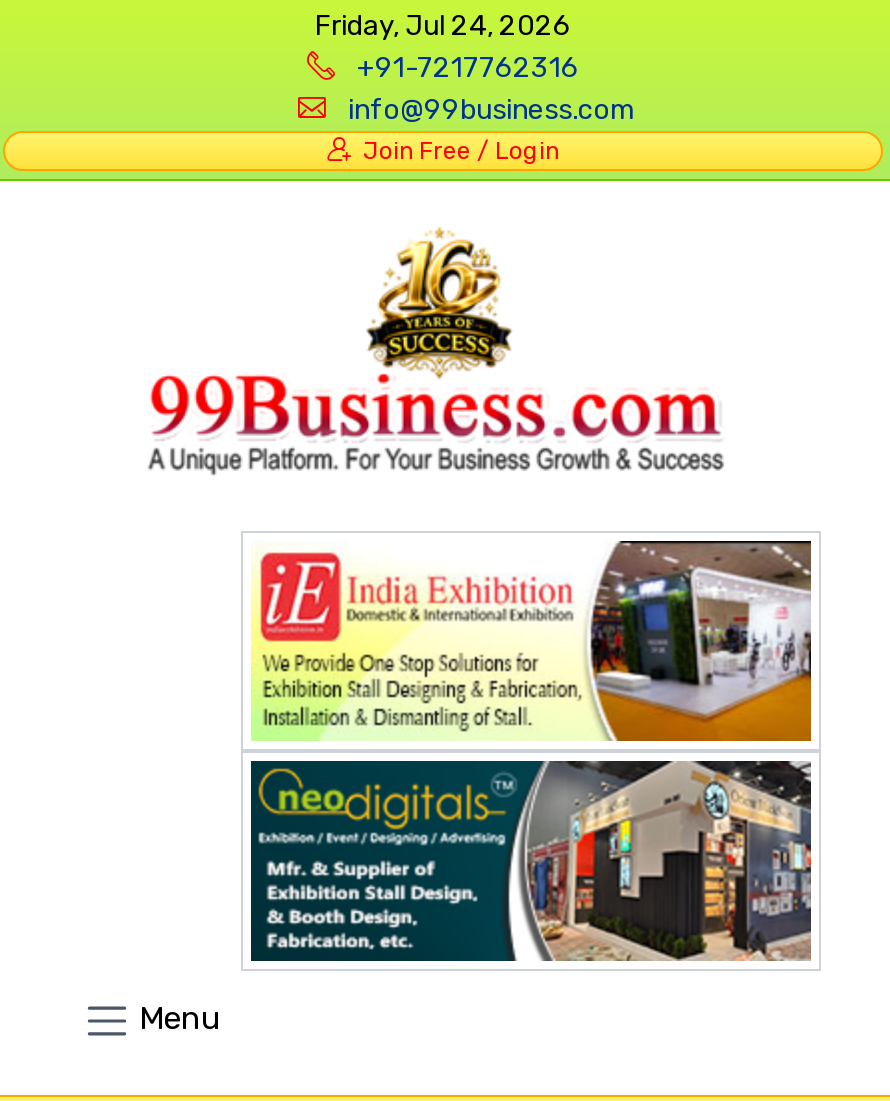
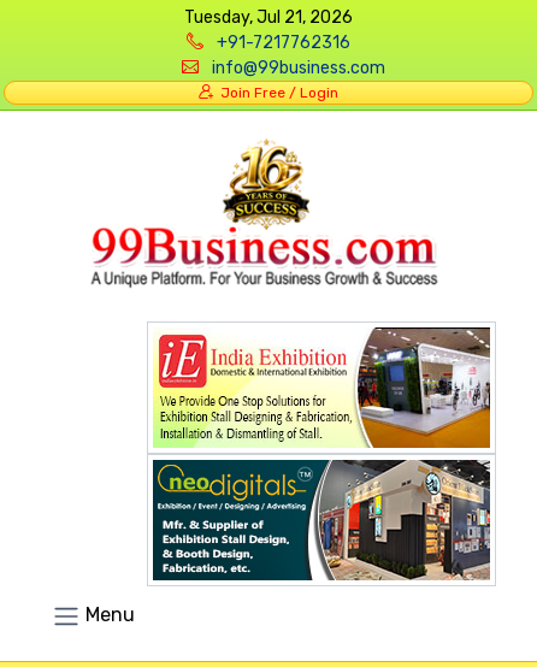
- Friday, Jul 24, 2026
+ Tuesday, Jul 21, 2026
